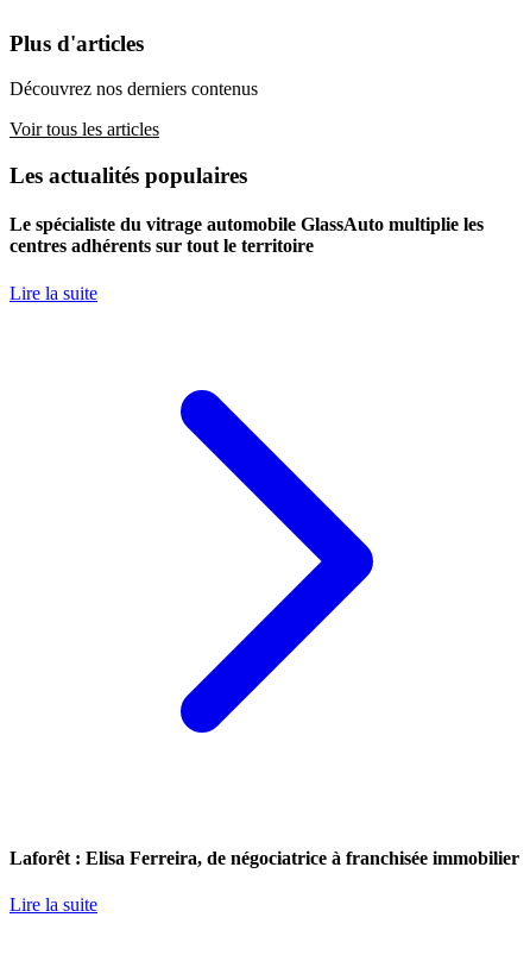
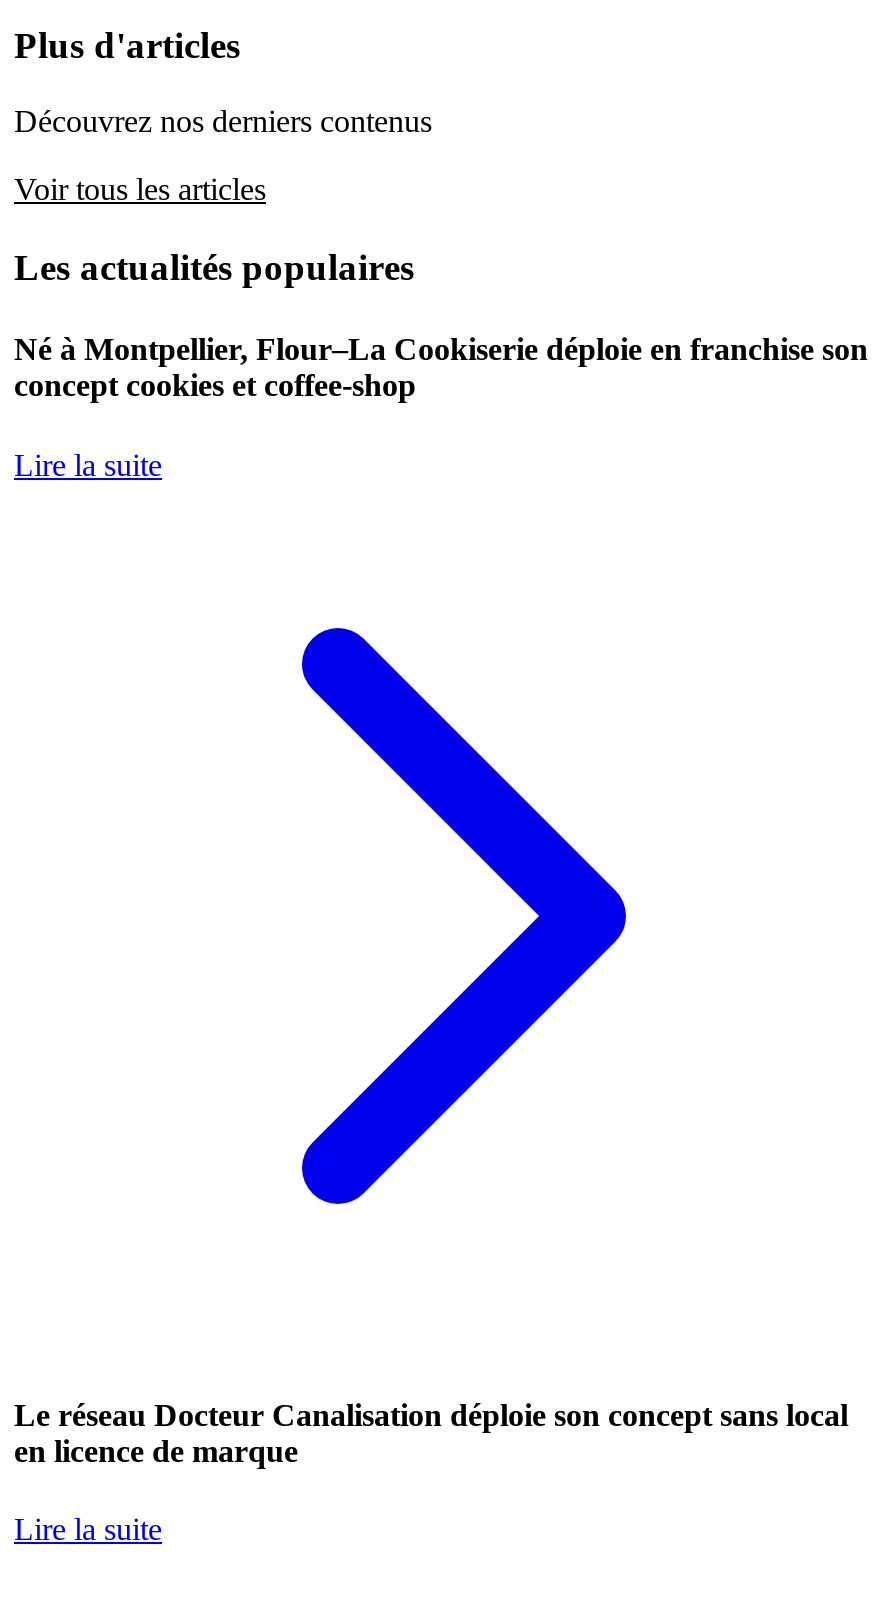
- Le spécialiste du vitrage automobile GlassAuto multiplie les
- centres adhérents sur tout le territoire
+ Né à Montpellier, Flour–La Cookiserie déploie en franchise son
+ concept cookies et coffee-shop

- Laforêt : Elisa Ferreira, de négociatrice à franchisée immobilier
+ Le réseau Docteur Canalisation déploie son concept sans local
+ en licence de marque
